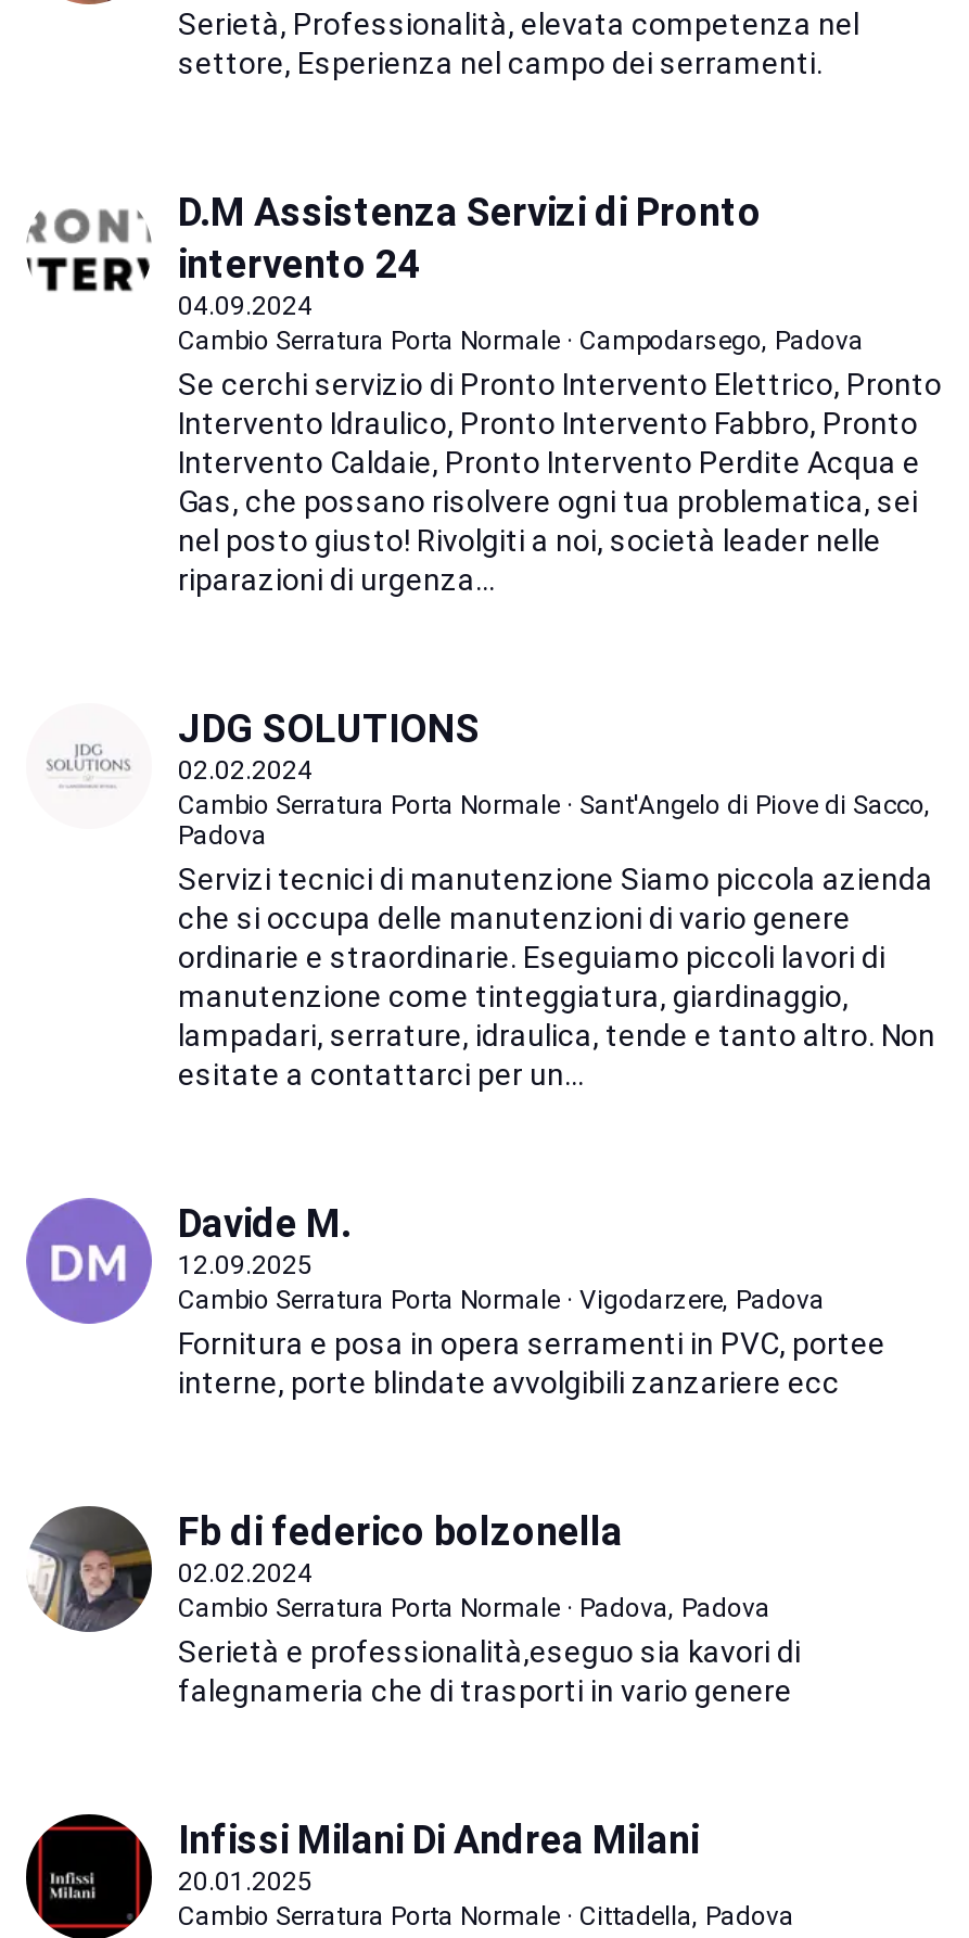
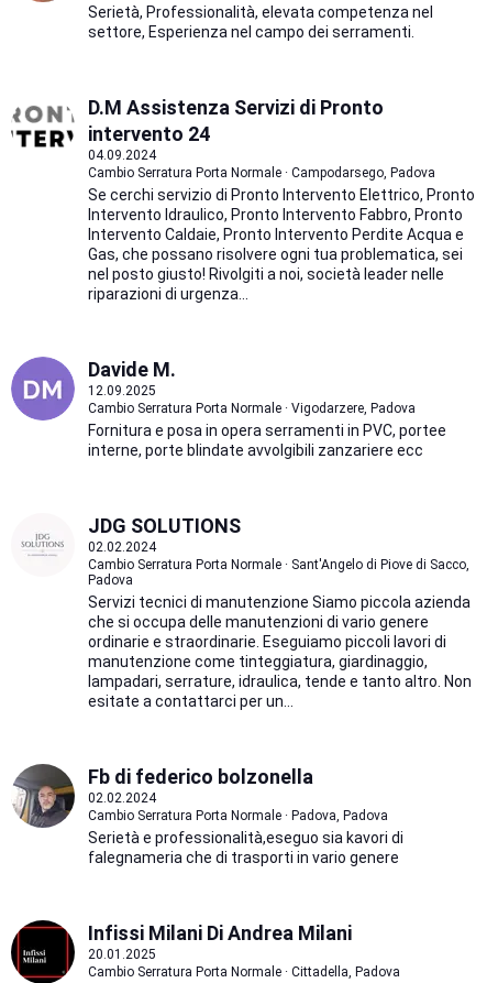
moved down: JDG SOLUTIONS | 02.02.2024 | Cambio Serratura Porta Normale · Sant'Angelo di Piove di Sacco, | ... | lampadari, serrature, idraulica, tende e tanto altro. Non | esitate a contattarci per un...

moved up: [image] | Davide M. | 12.09.2025 | Cambio Serratura Porta Normale · Vigodarzere, Padova | Fornitura e posa in opera serramenti in PVC, portee | interne, porte blindate avvolgibili zanzariere ecc
